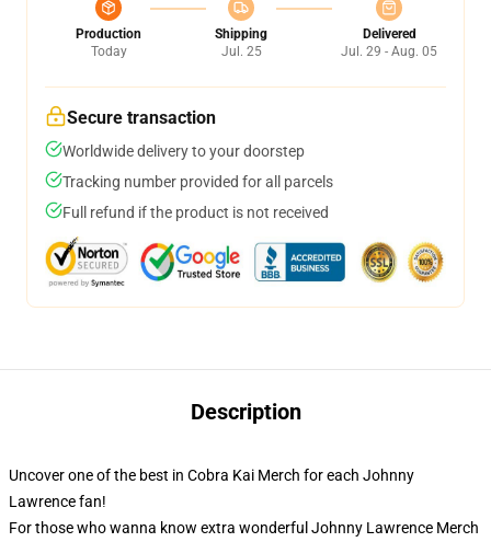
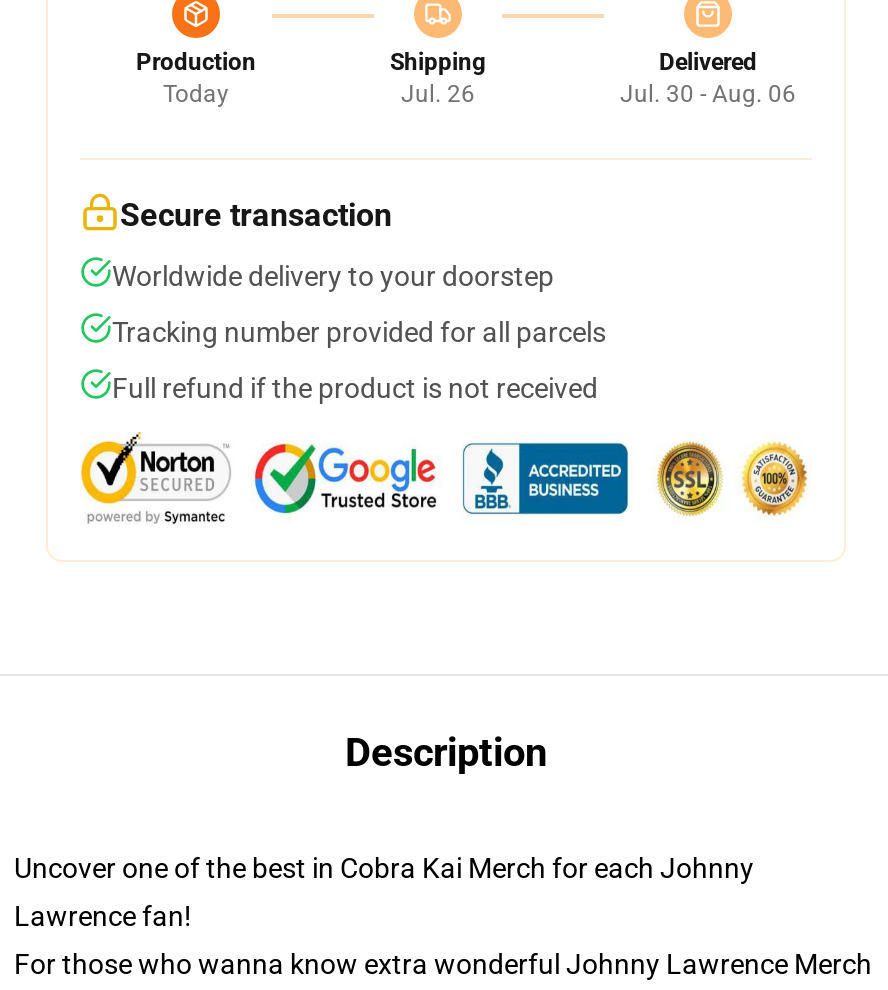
- Jul. 25
+ Jul. 26

- Jul. 29 - Aug. 05
+ Jul. 30 - Aug. 06
